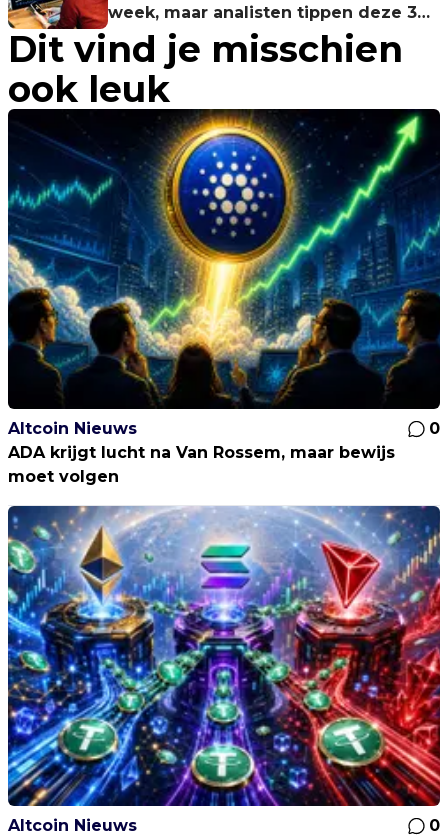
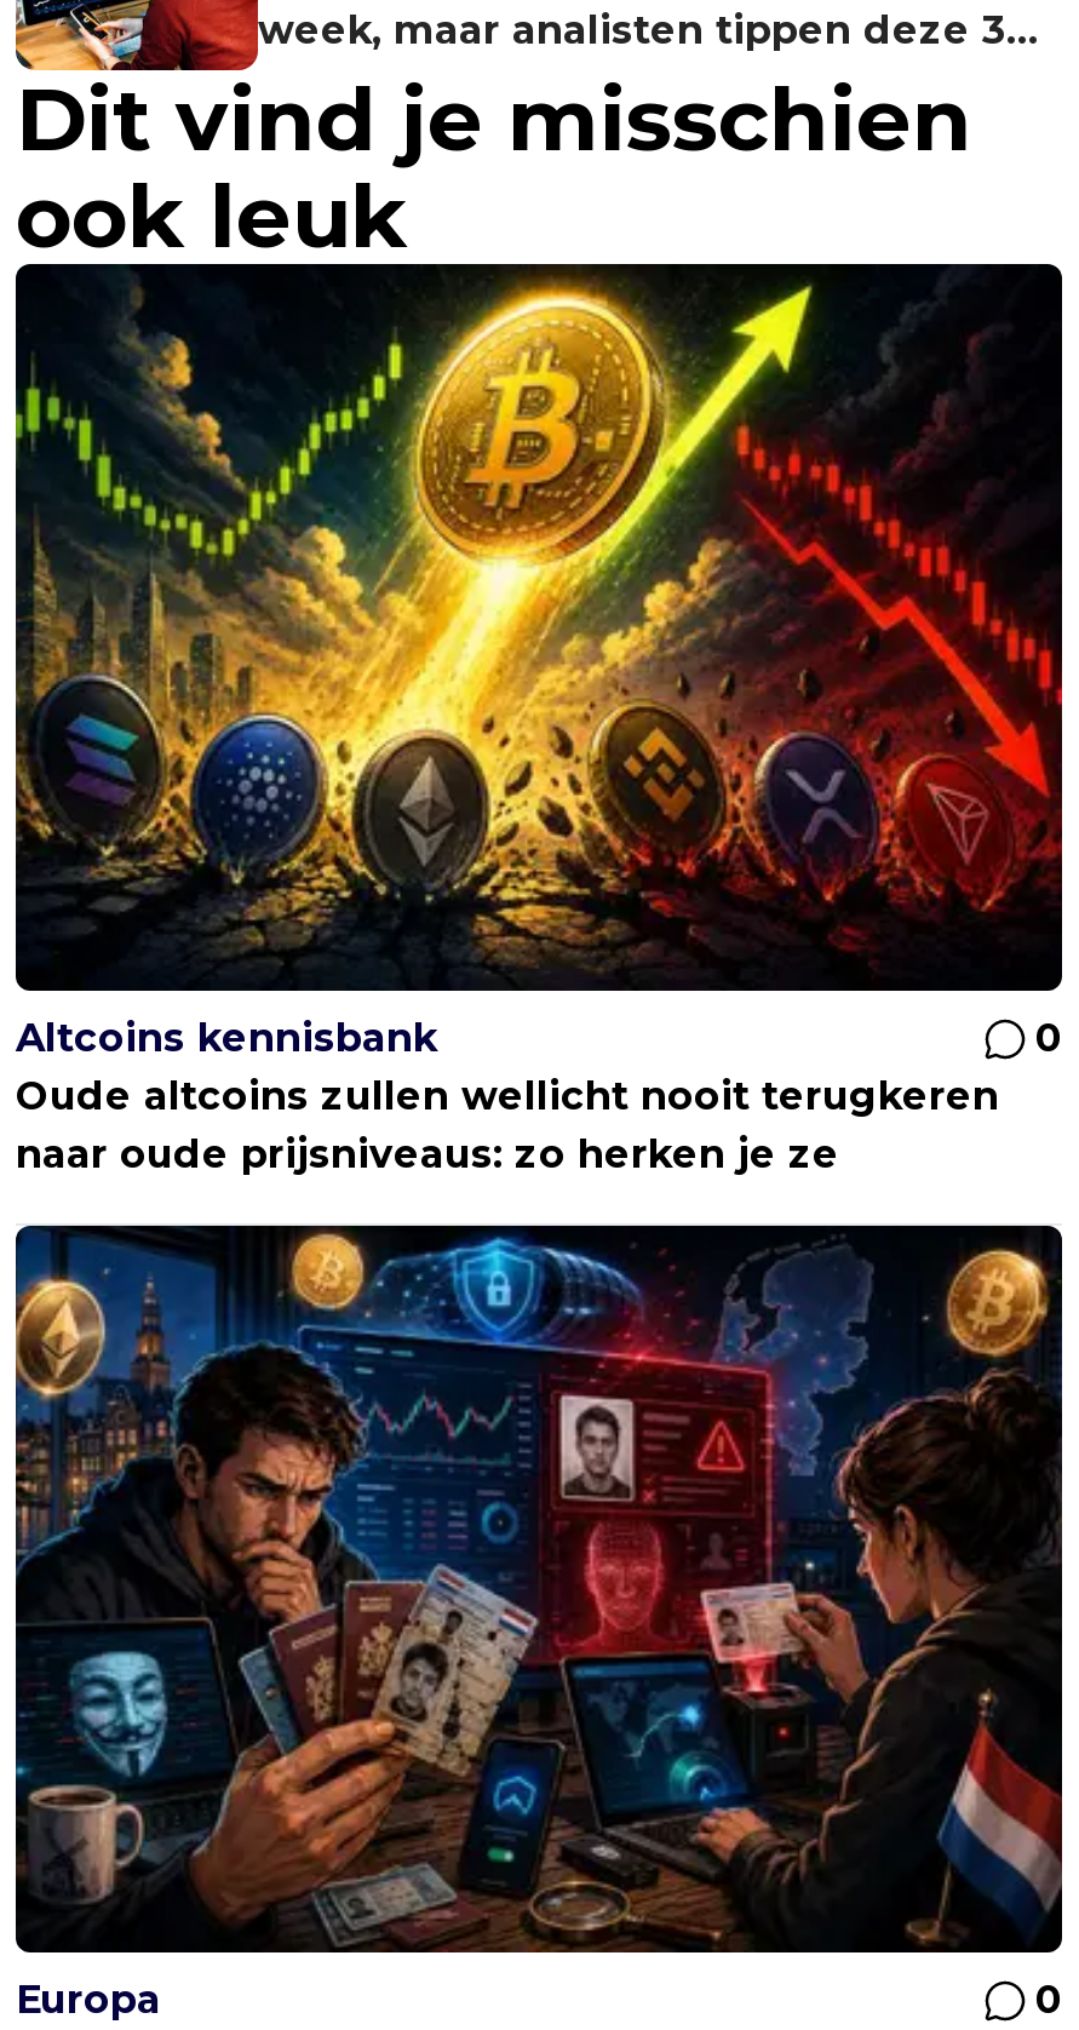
- [image]
- Altcoin Nieuws
+ [image]
+ Altcoins kennisbank

- ADA krijgt lucht na Van Rossem, maar bewijs
- moet volgen
+ Oude altcoins zullen wellicht nooit terugkeren
+ naar oude prijsniveaus: zo herken je ze

- [image]
- Altcoin Nieuws
+ [image]
+ Europa
